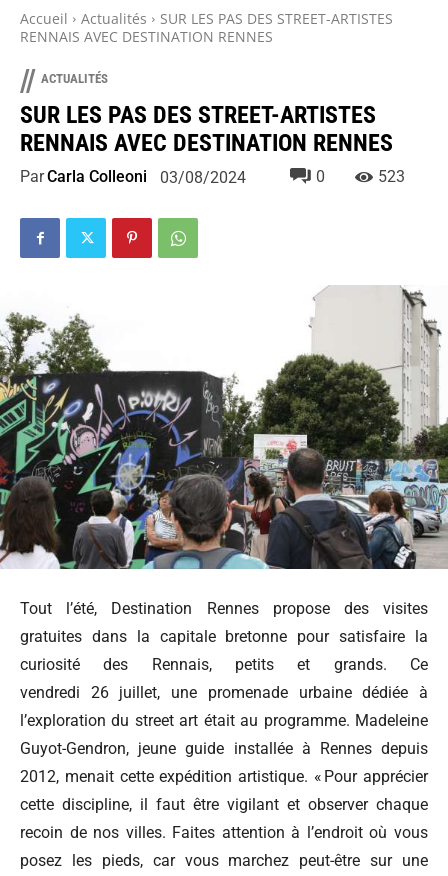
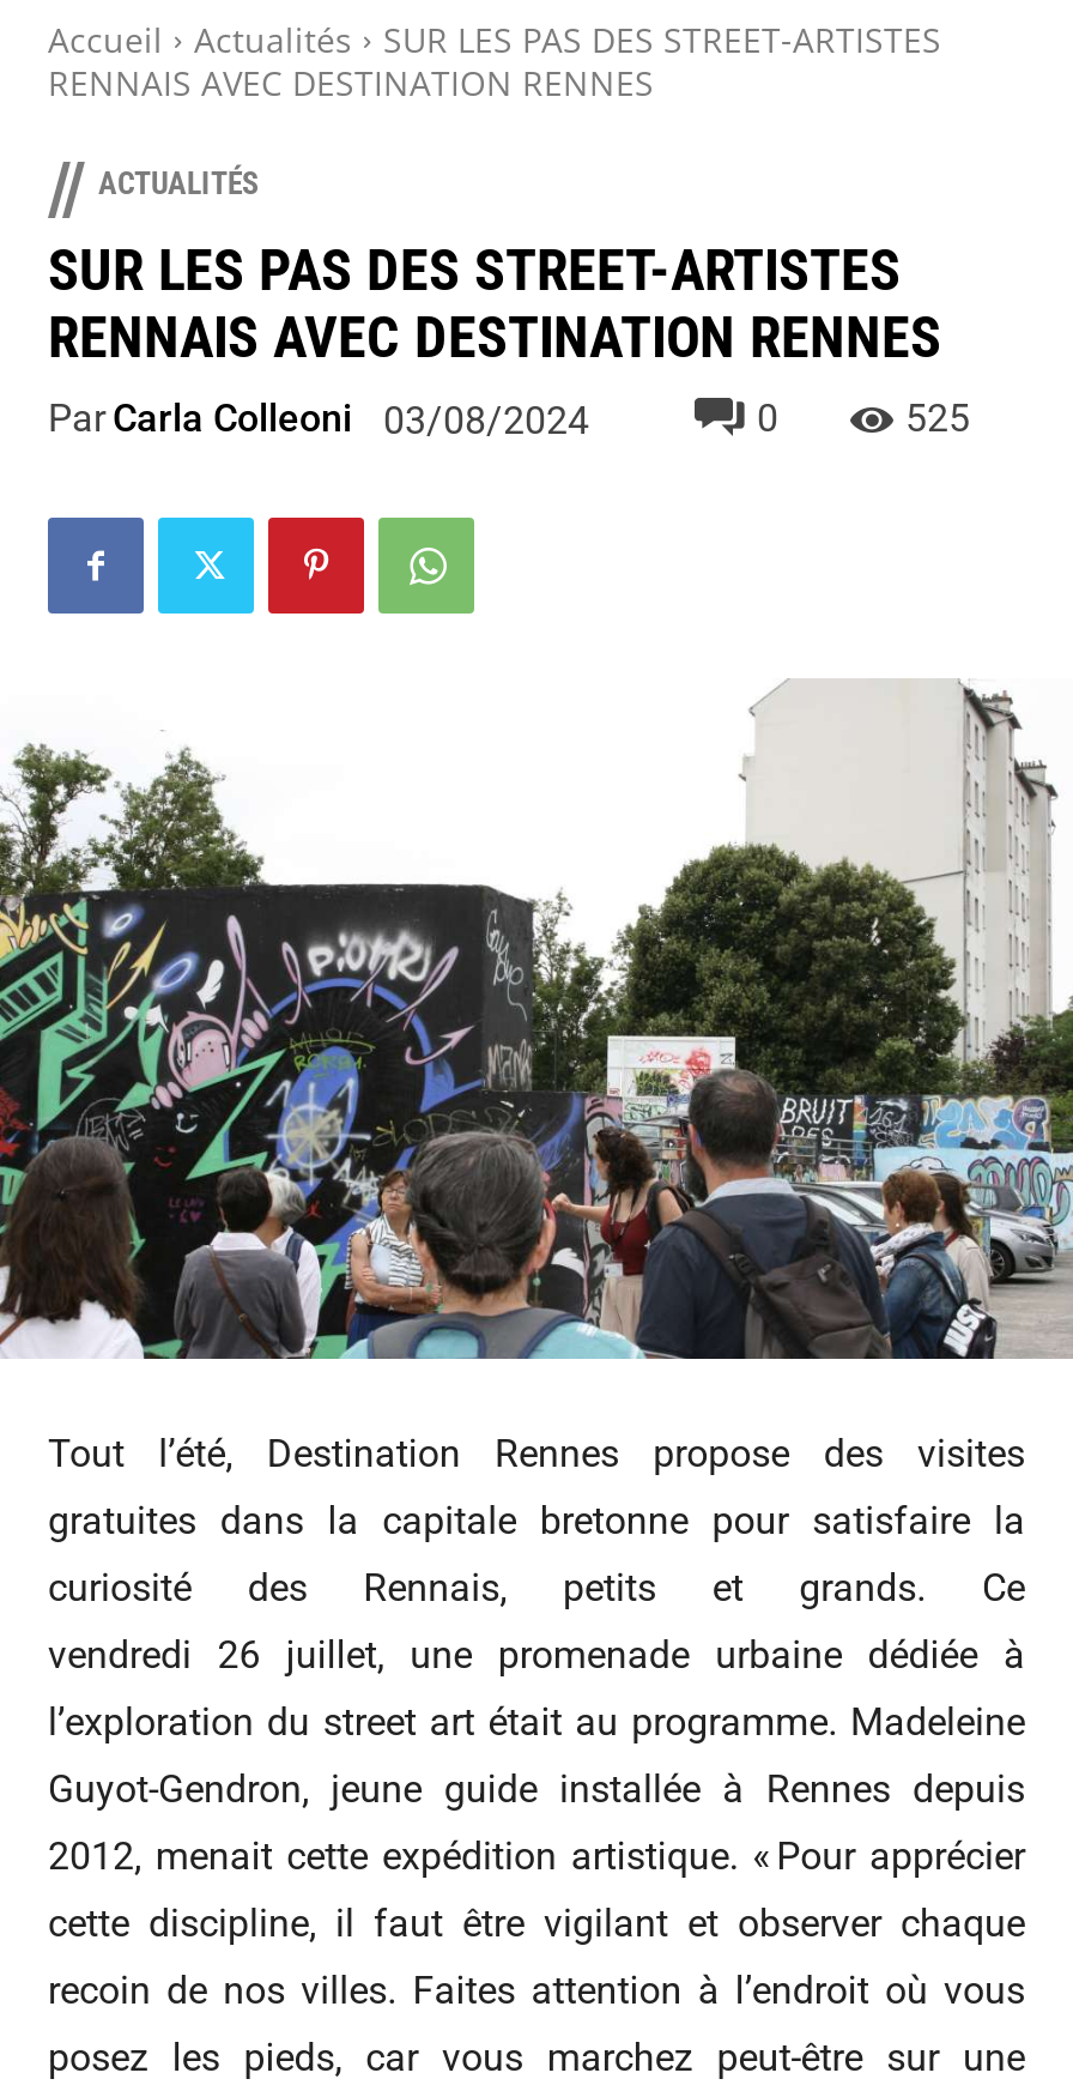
- 523
+ 525
